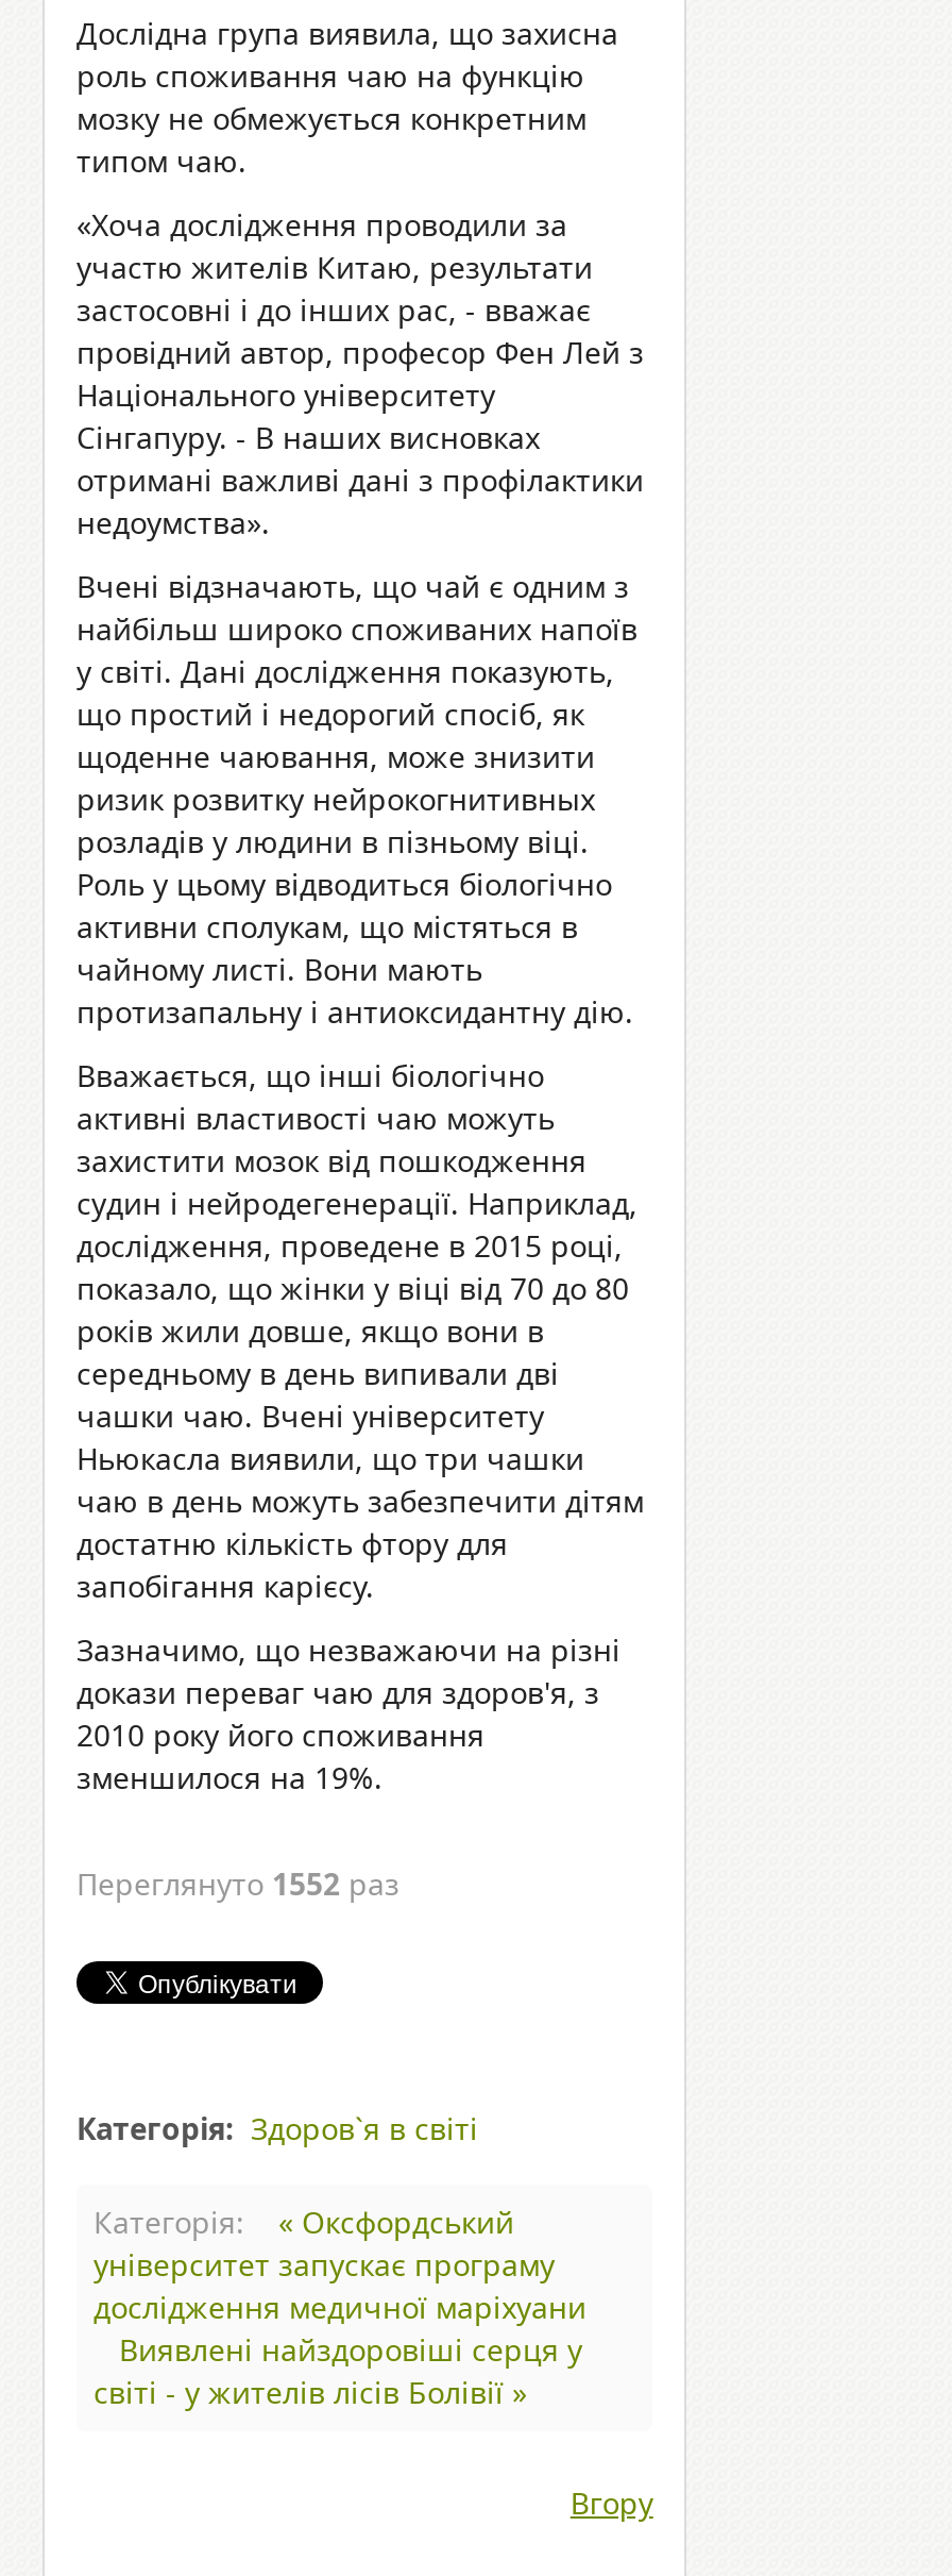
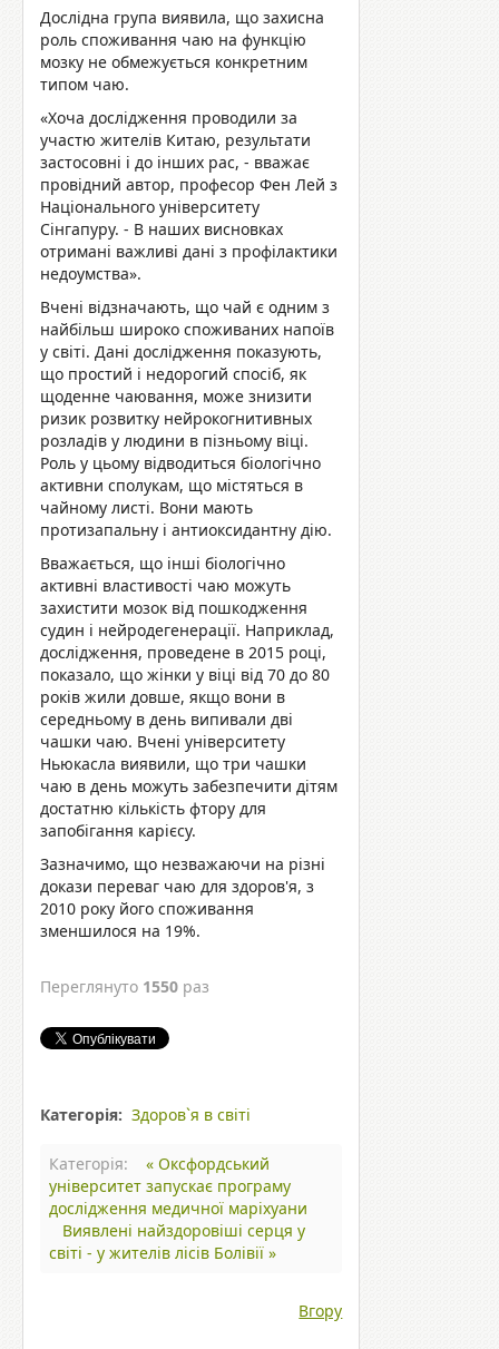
- Переглянуто 1552 раз
+ Переглянуто 1550 раз
